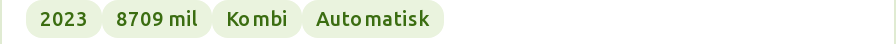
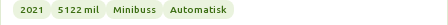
- 2023
- 8709 mil
- Kombi
+ 2021
+ 5122 mil
+ Minibuss
